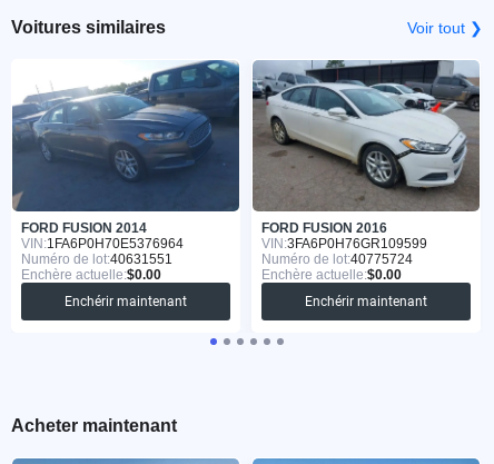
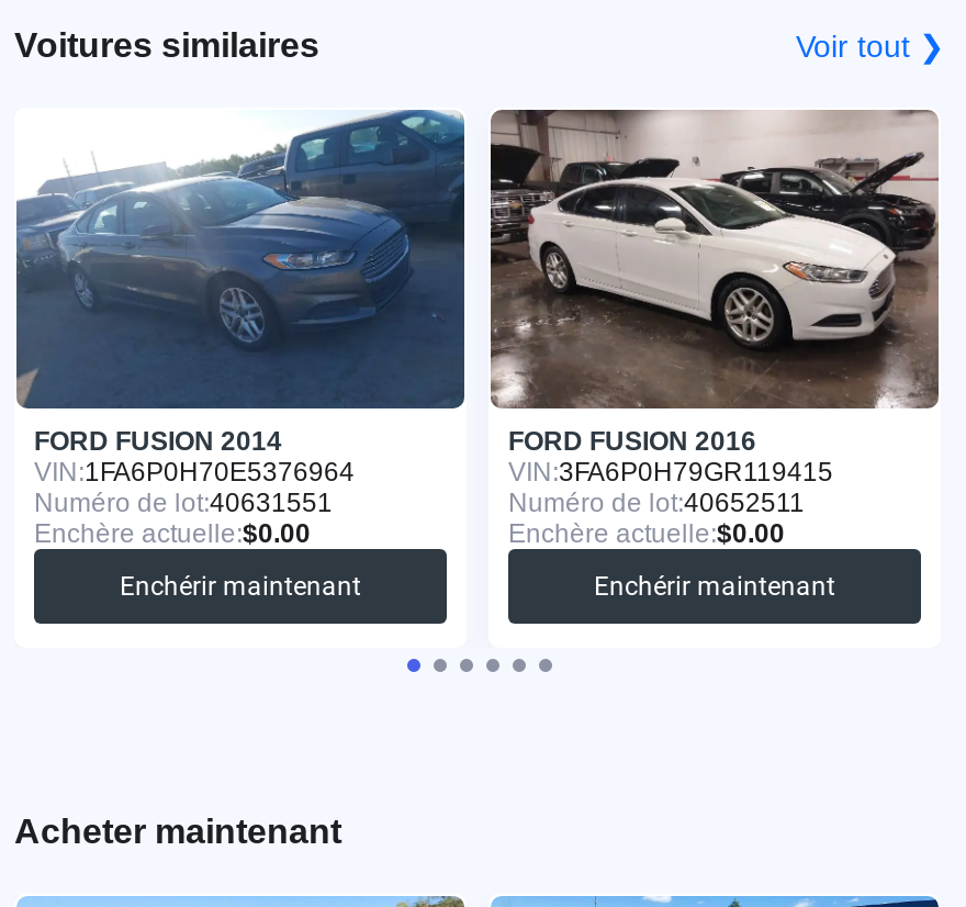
- [image]
- VIN: 3FA6P0H76GR109599
+ [image]
+ VIN: 3FA6P0H79GR119415

- Numéro de lot:40775724
+ Numéro de lot:40652511
